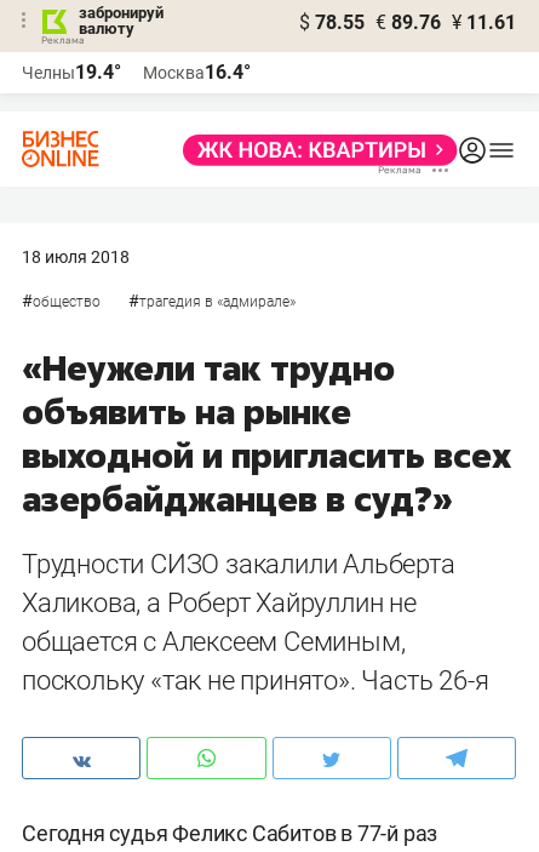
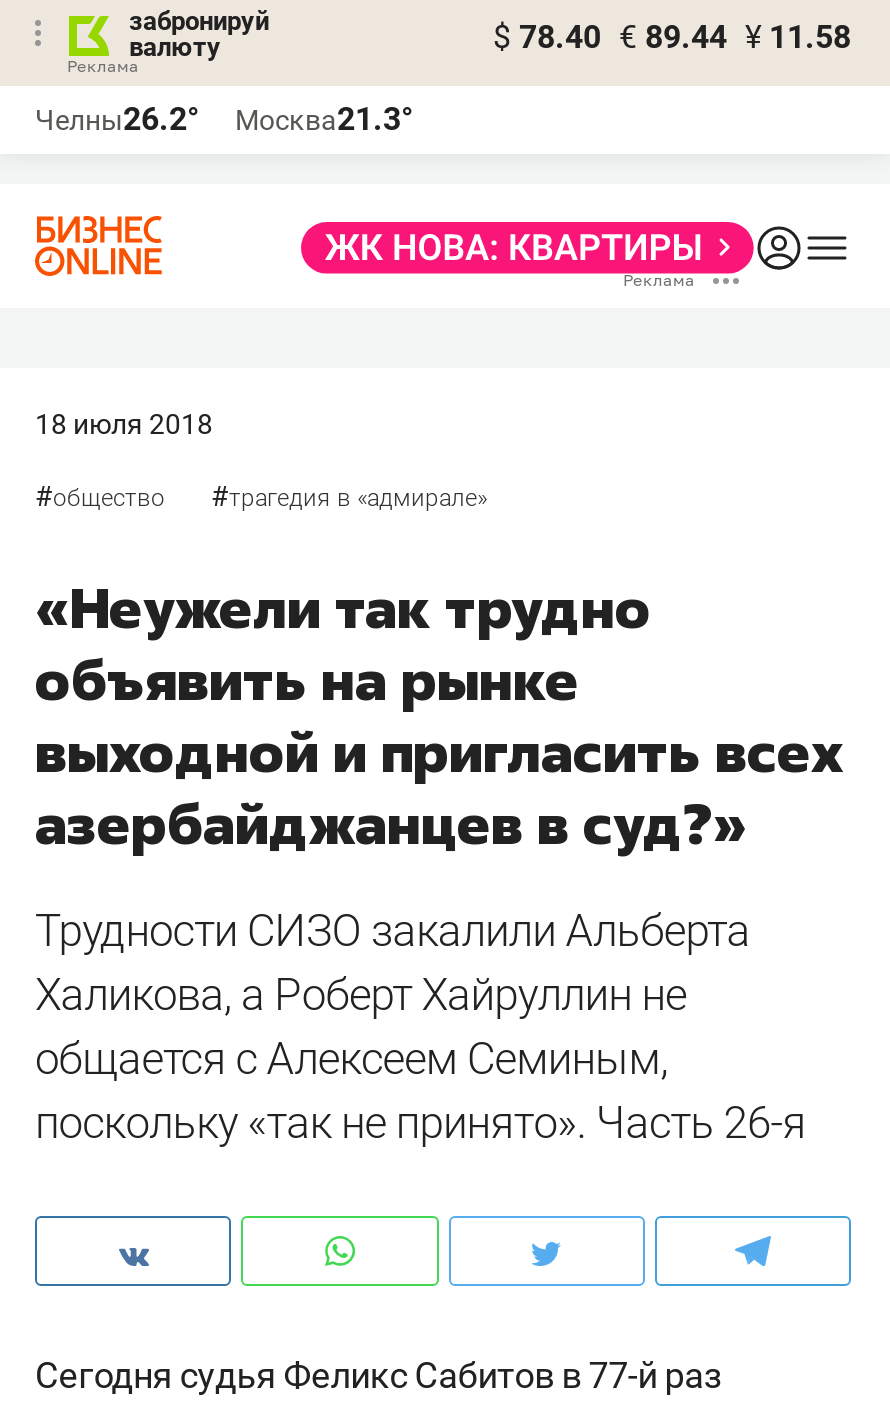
- $ 78.55 € 89.76 ¥ 11.61
+ $ 78.40 € 89.44 ¥ 11.58

- Челны19.4°
+ Челны26.2°

- Москва16.4°
+ Москва21.3°
